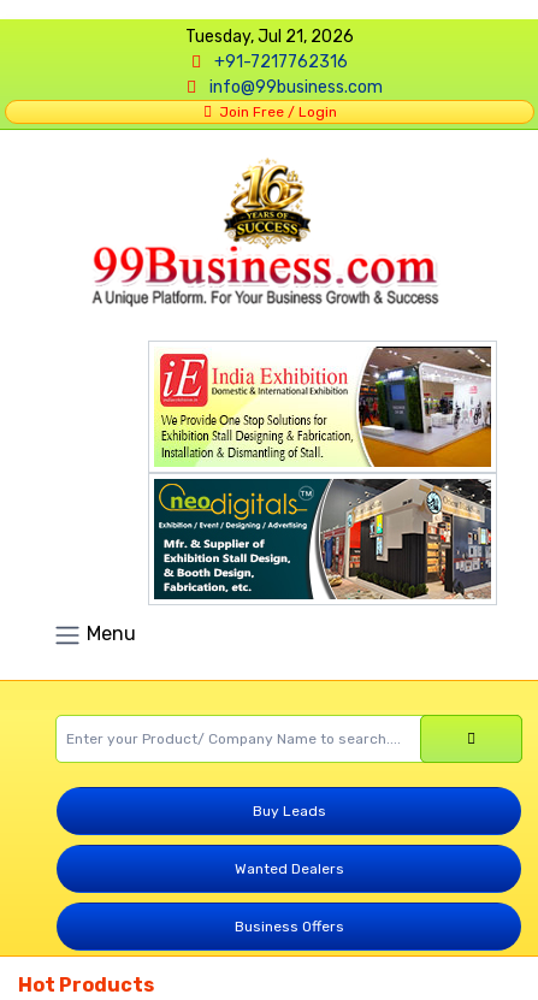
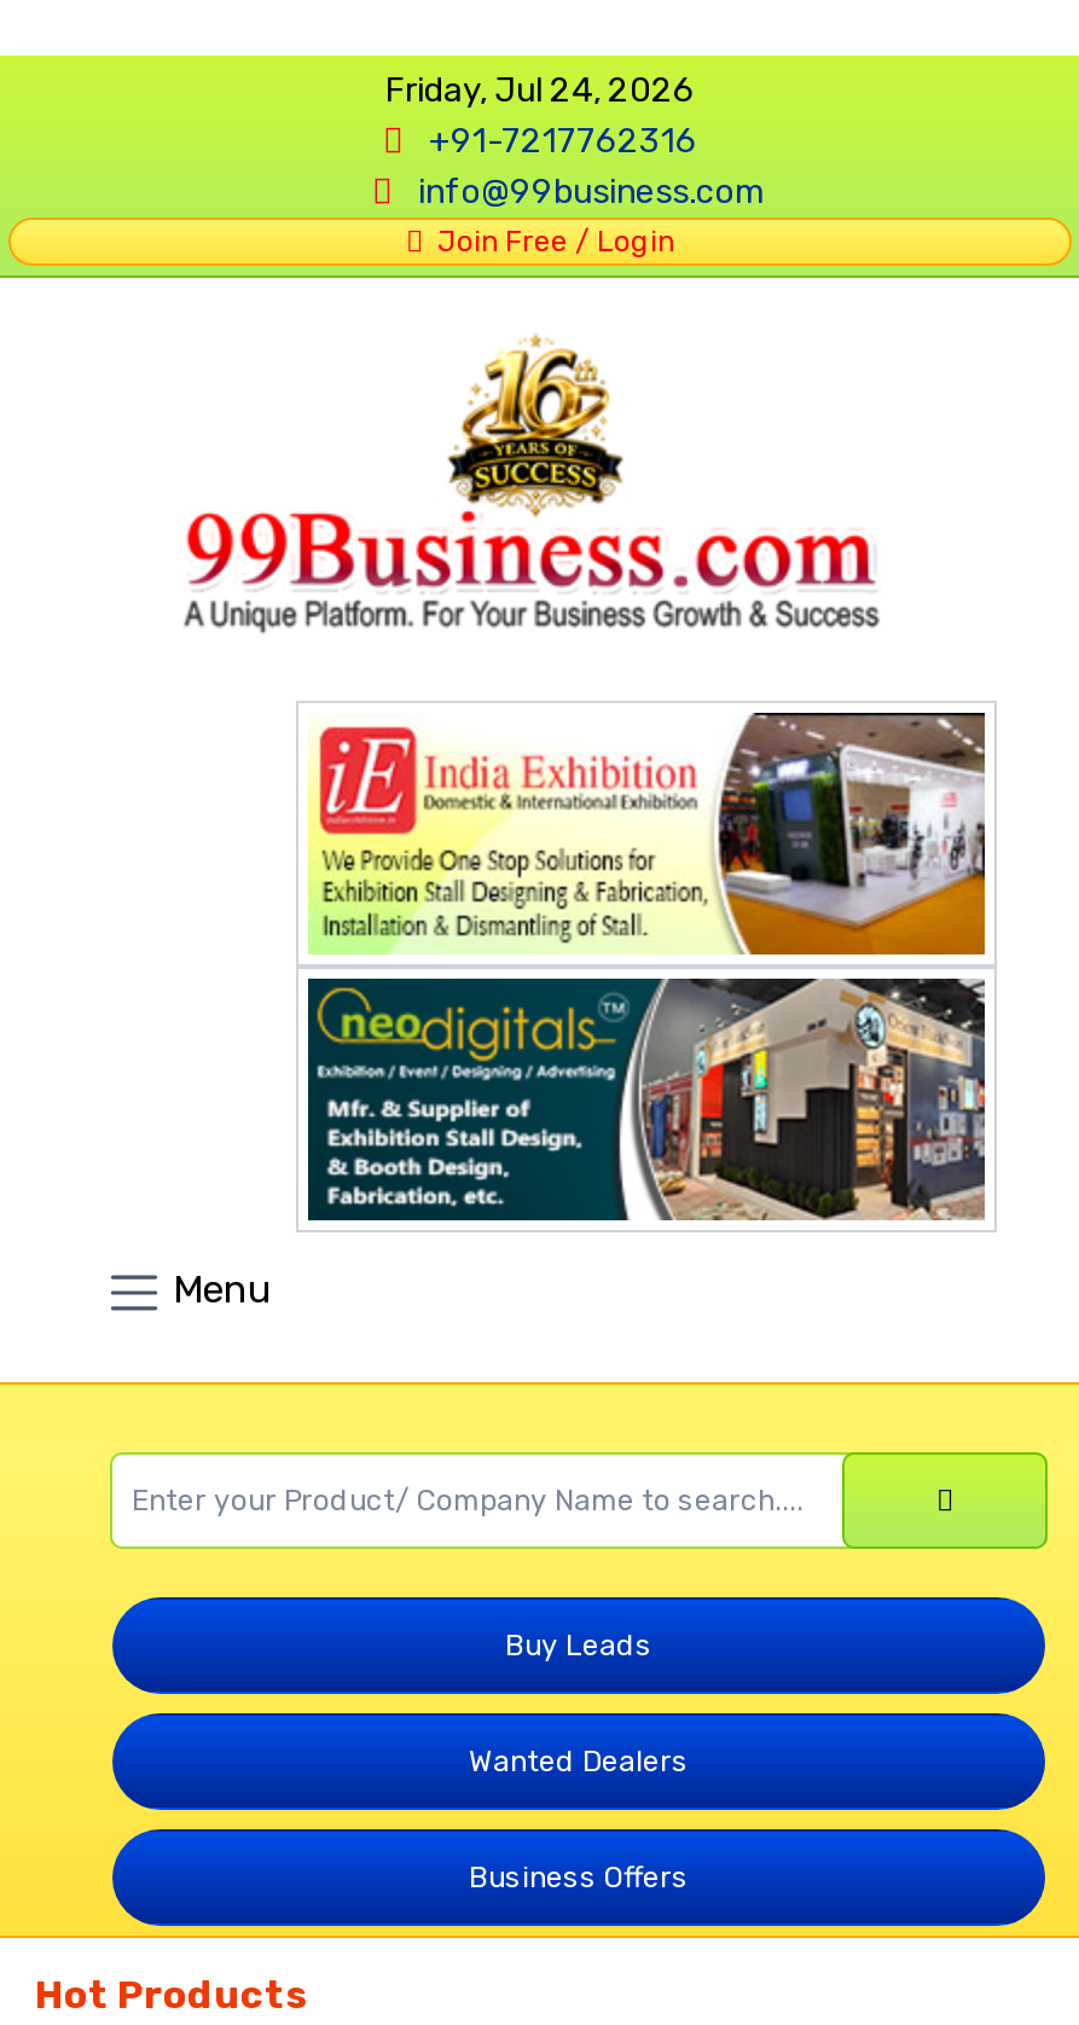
- Tuesday, Jul 21, 2026
+ Friday, Jul 24, 2026
